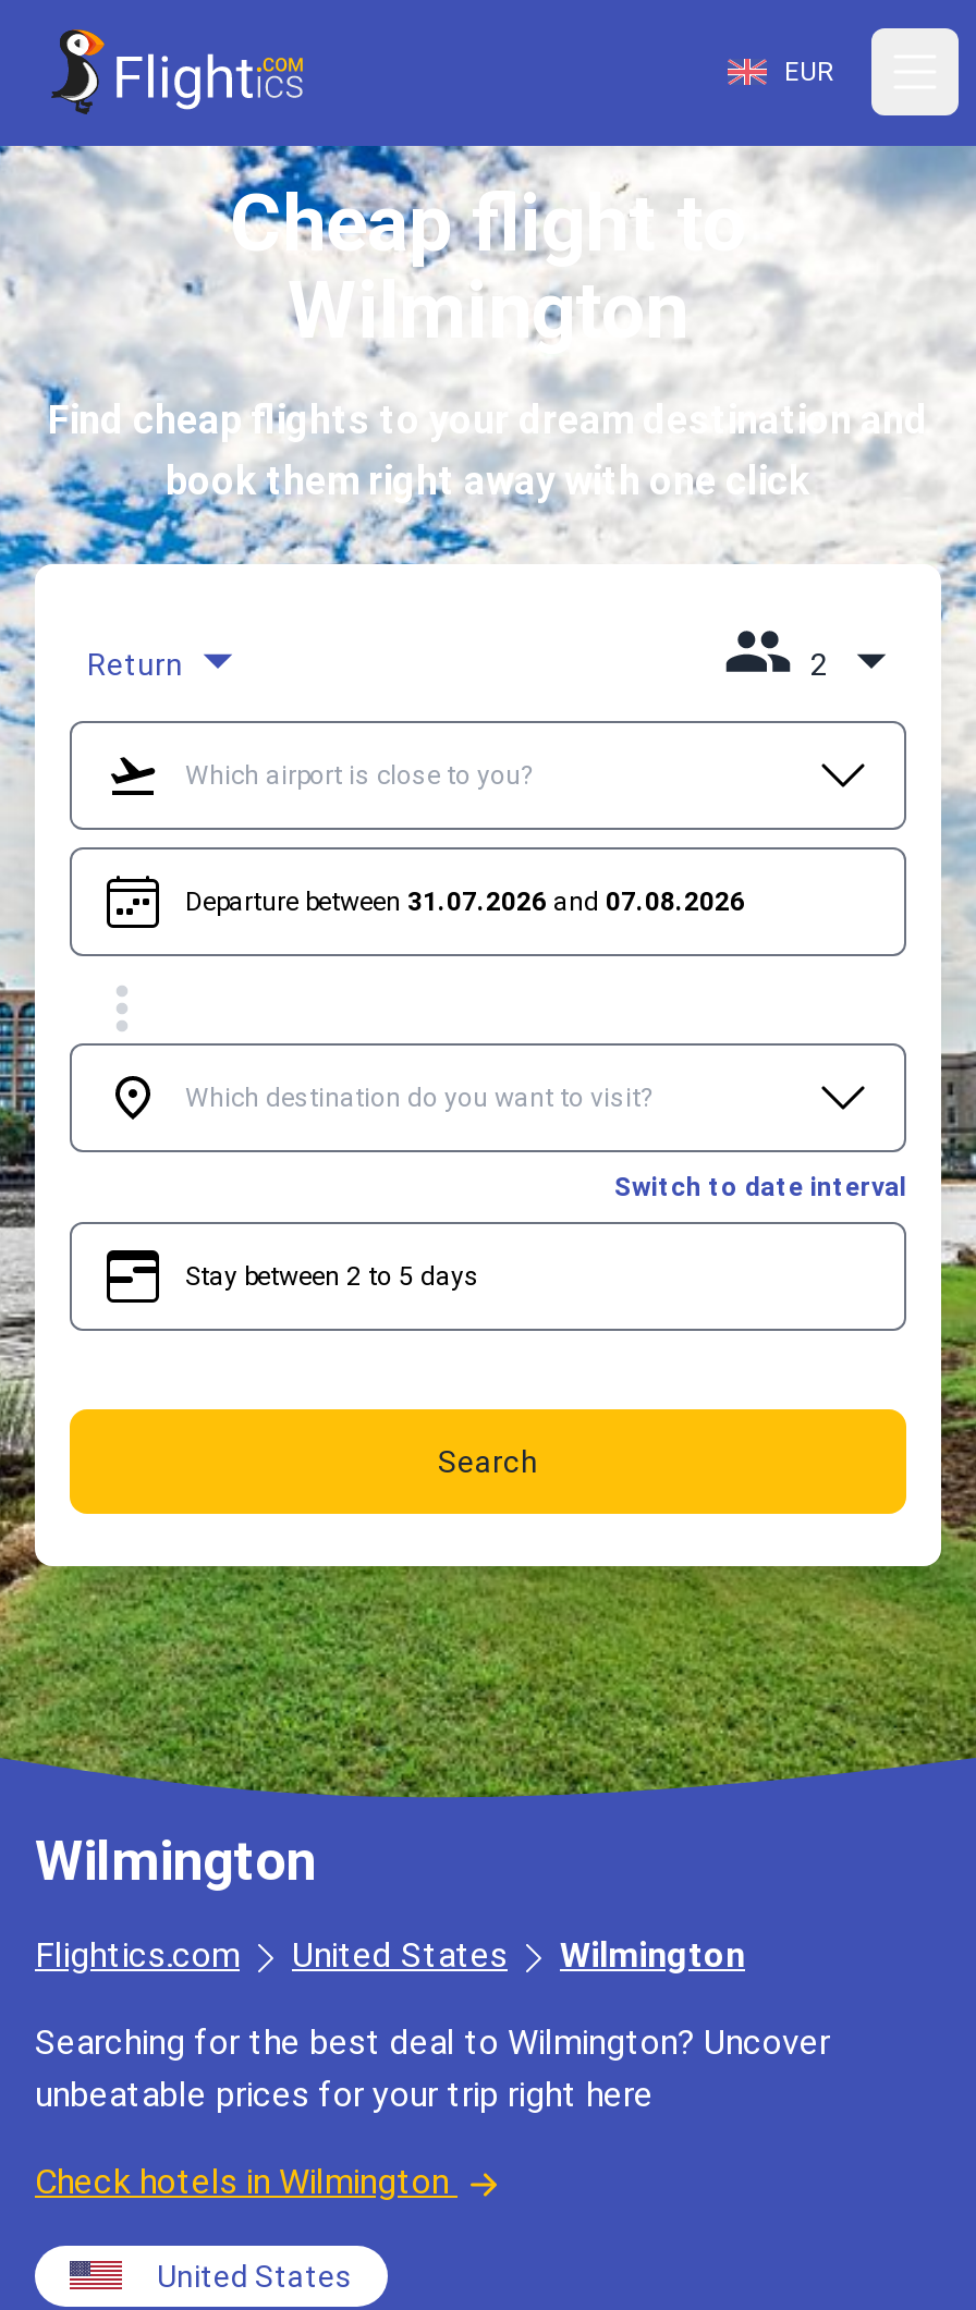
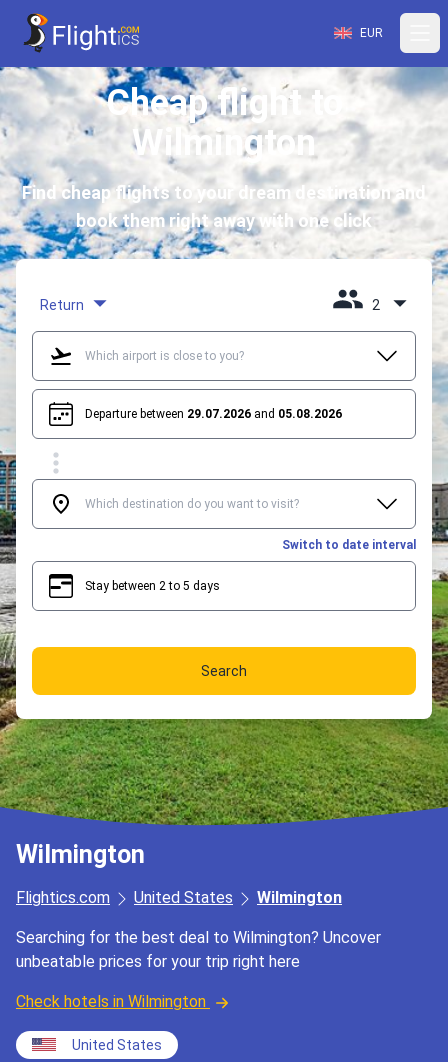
- Departure between 31.07.2026 and 07.08.2026
+ Departure between 29.07.2026 and 05.08.2026
